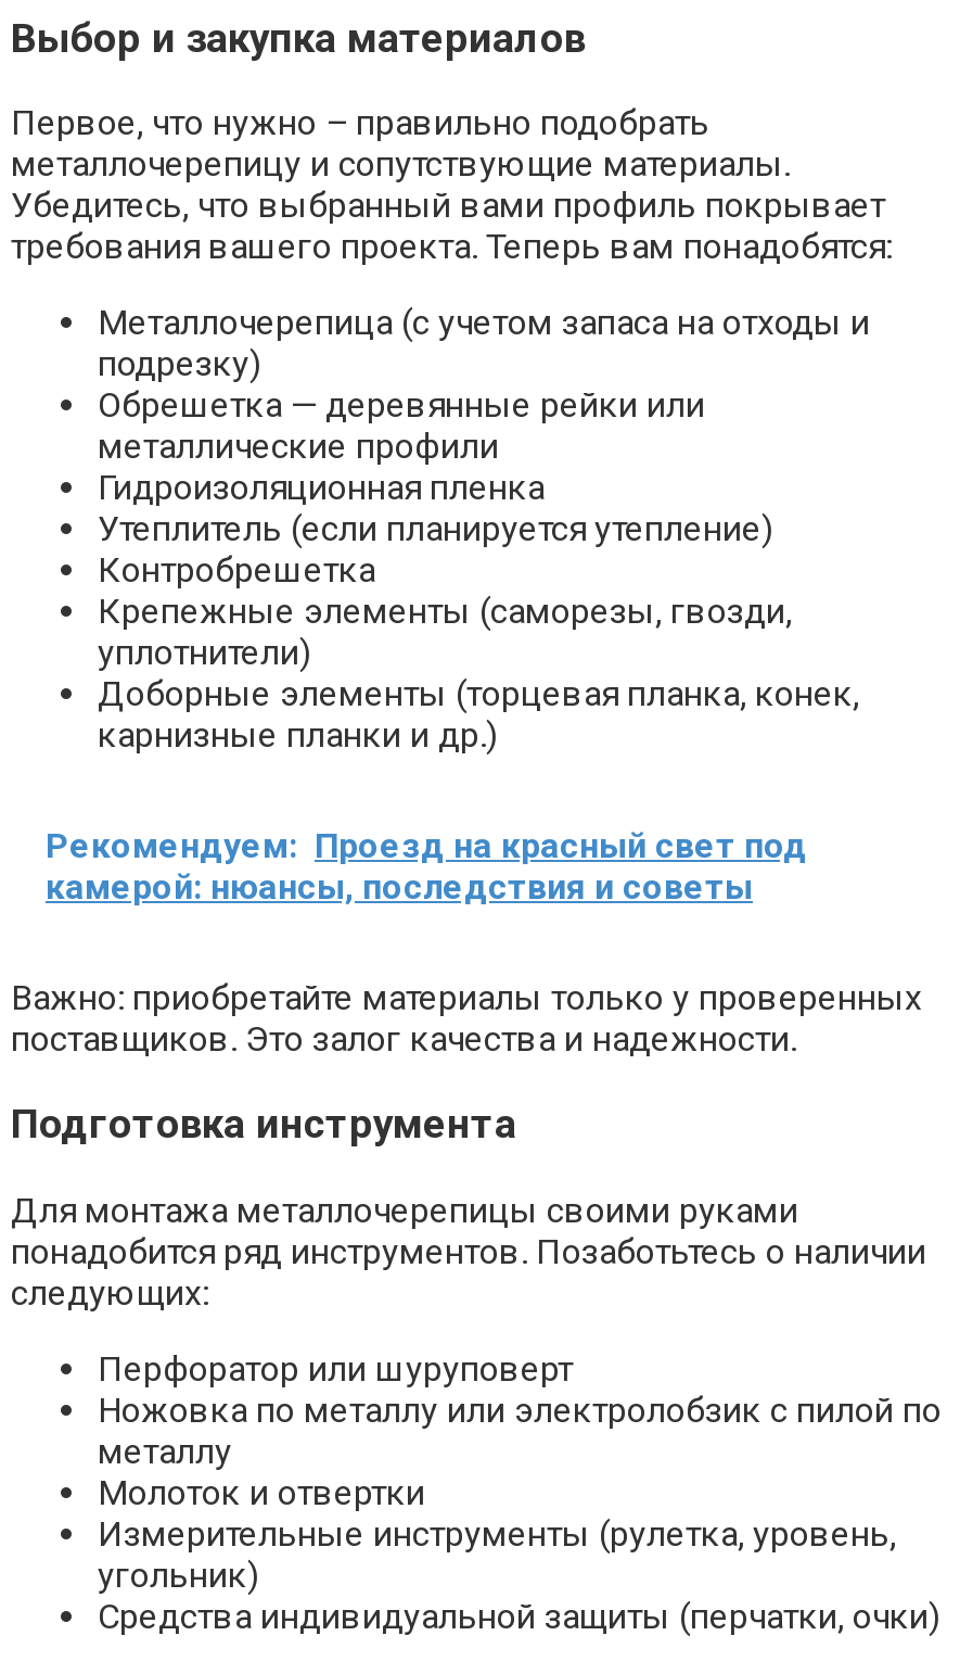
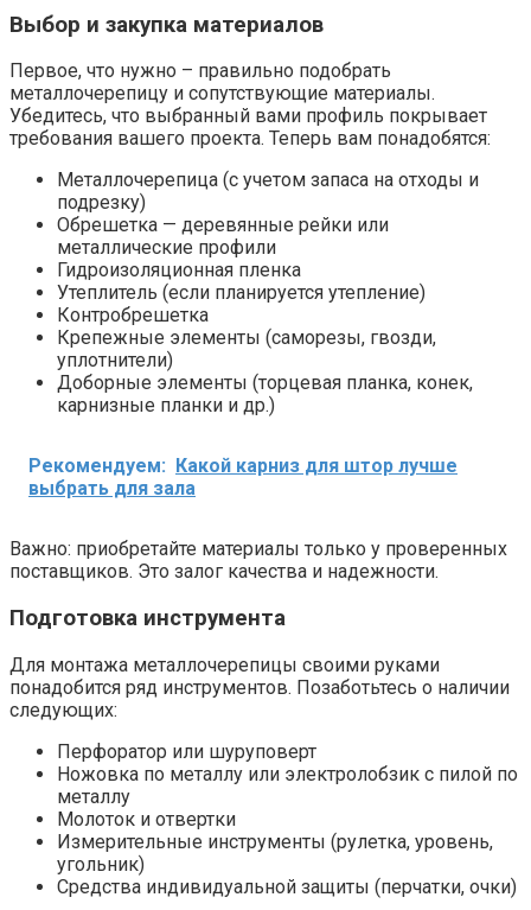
- Рекомендуем: Проезд на красный свет под
- камерой: нюансы, последствия и советы
+ Рекомендуем: Какой карниз для штор лучше
+ выбрать для зала
